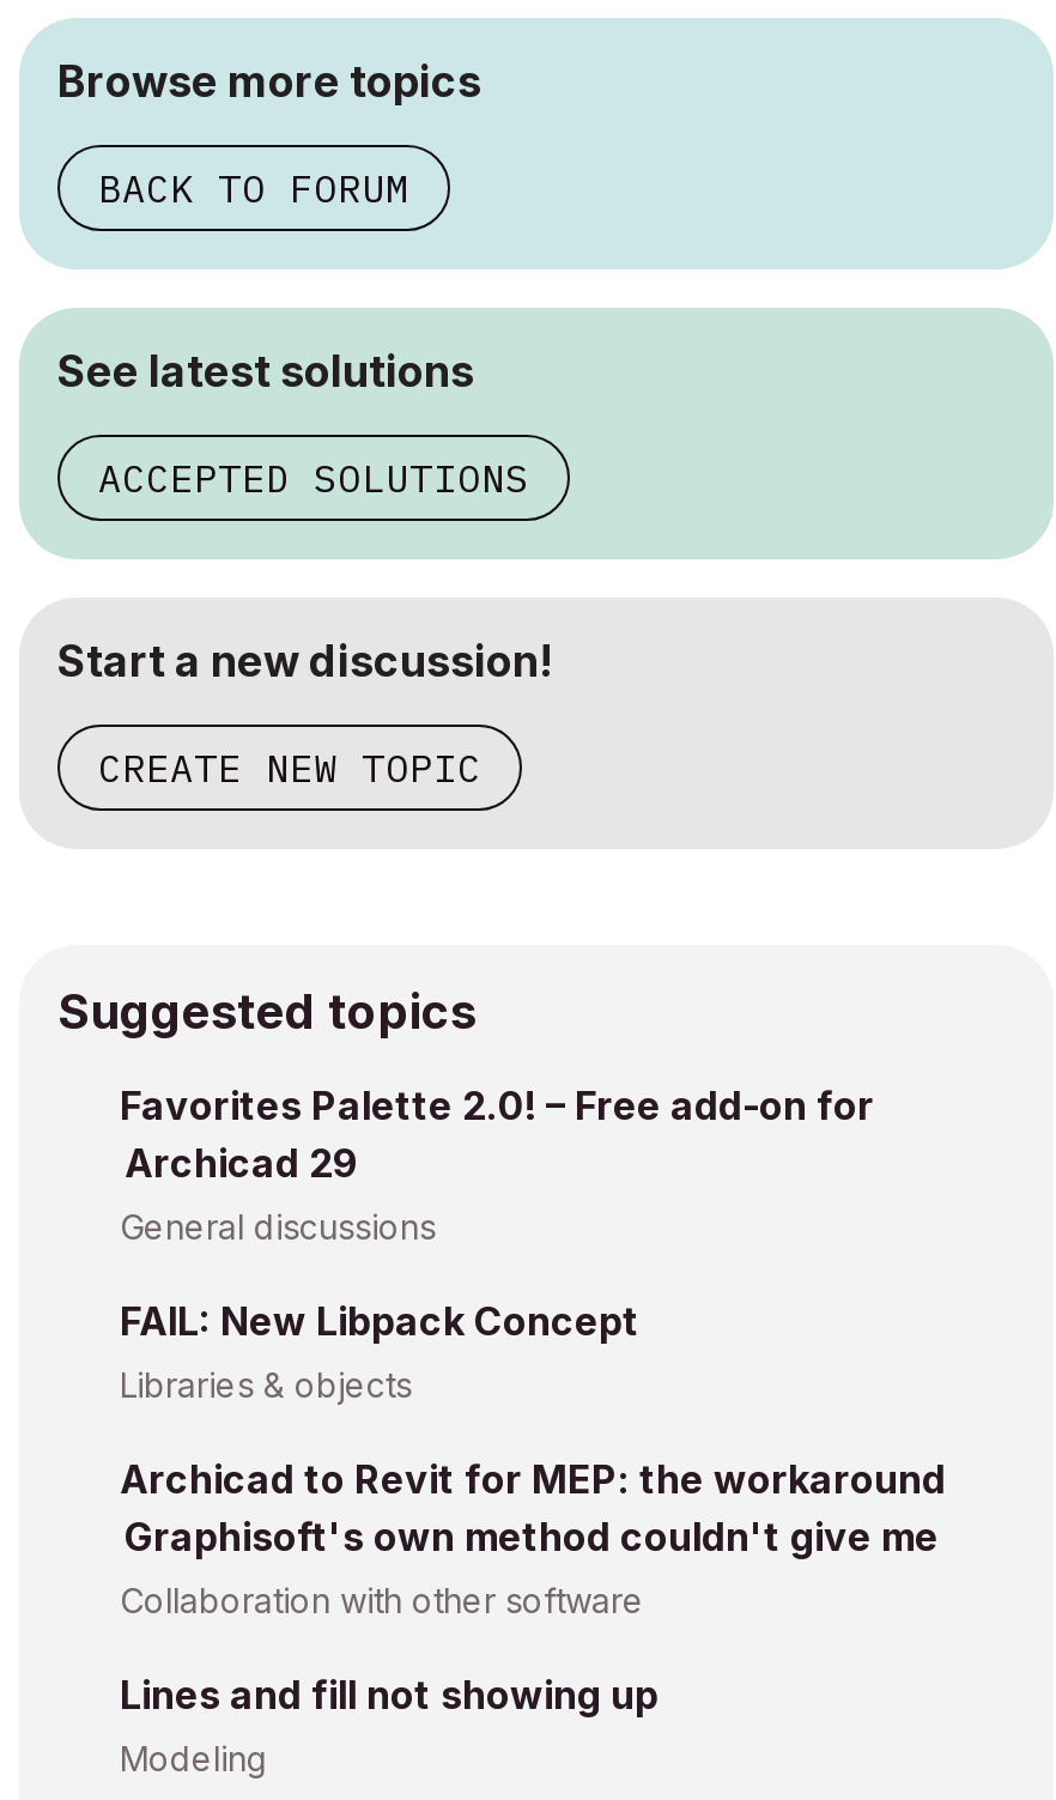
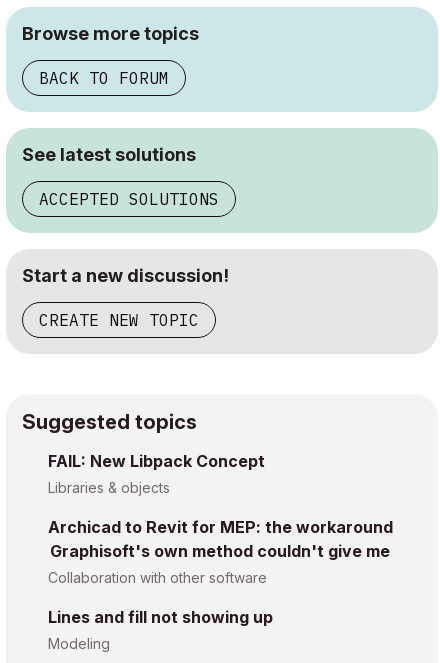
- Favorites Palette 2.0! – Free add-on for
- Archicad 29
- General discussions
